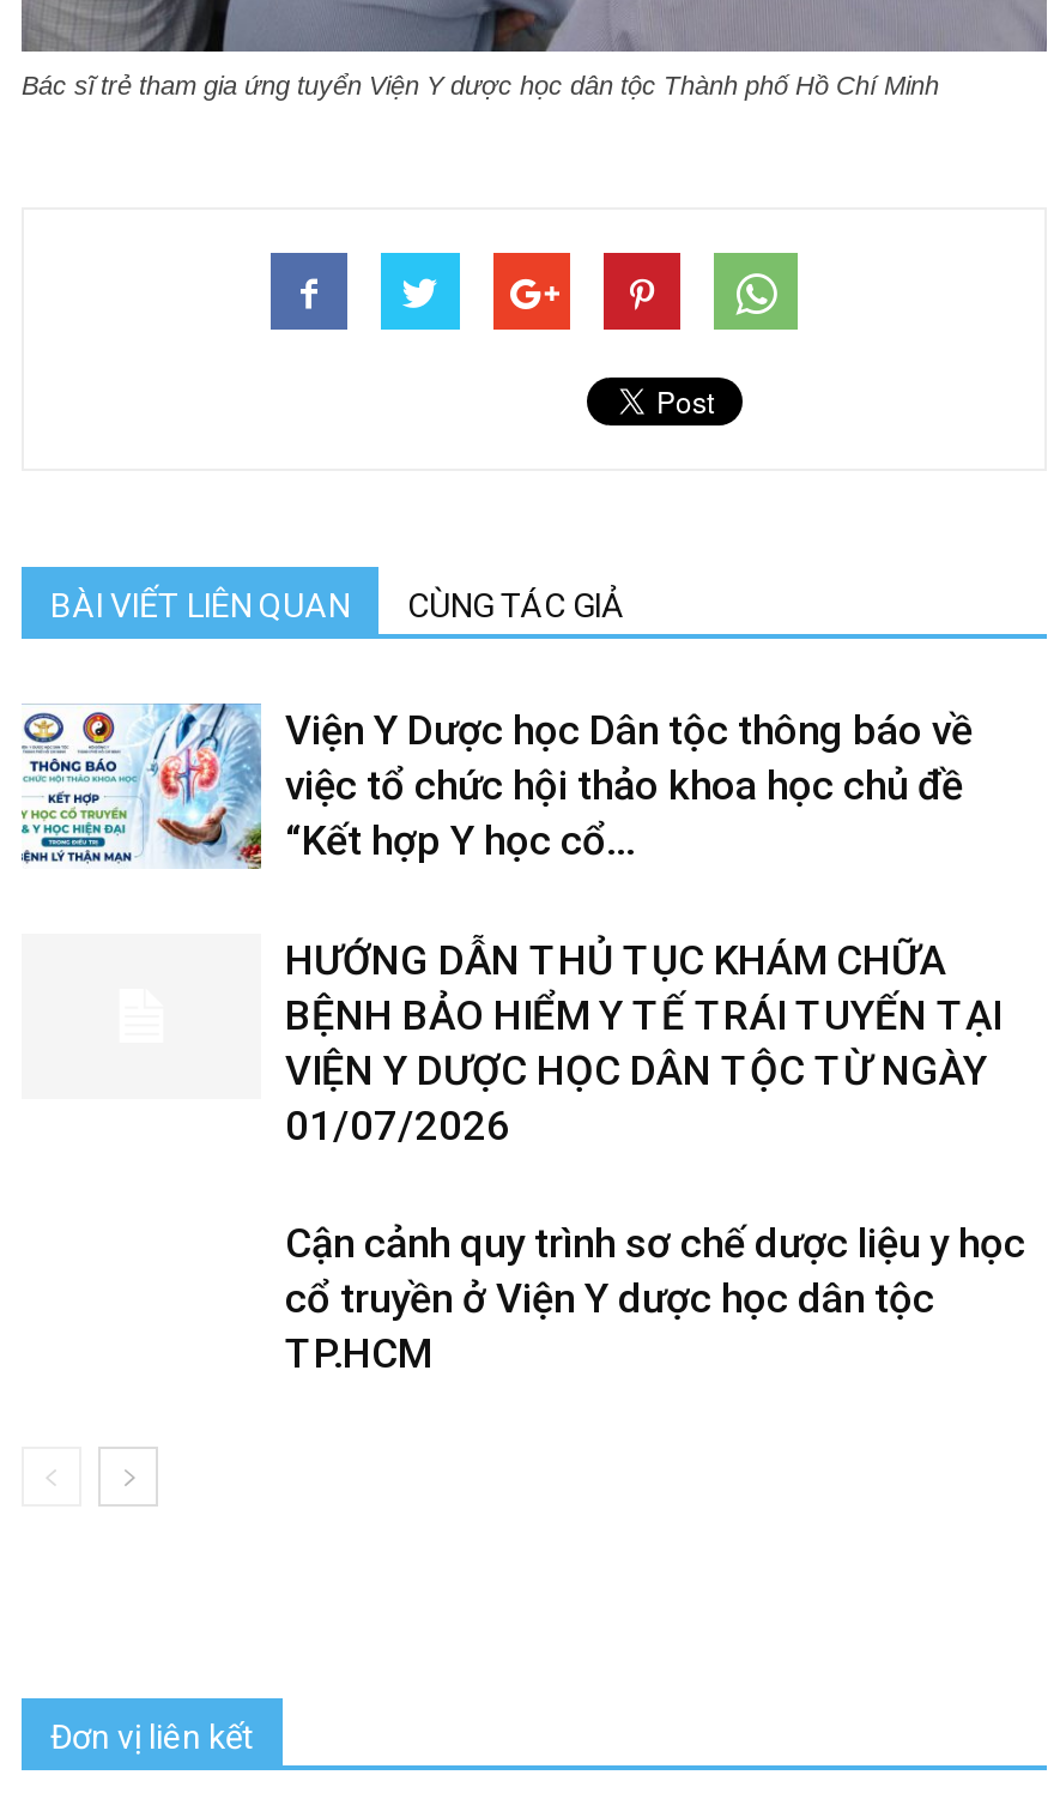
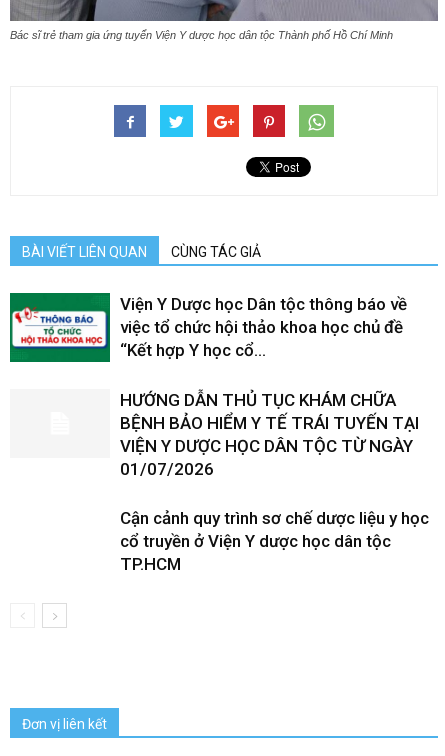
- [image]
+ [image]
